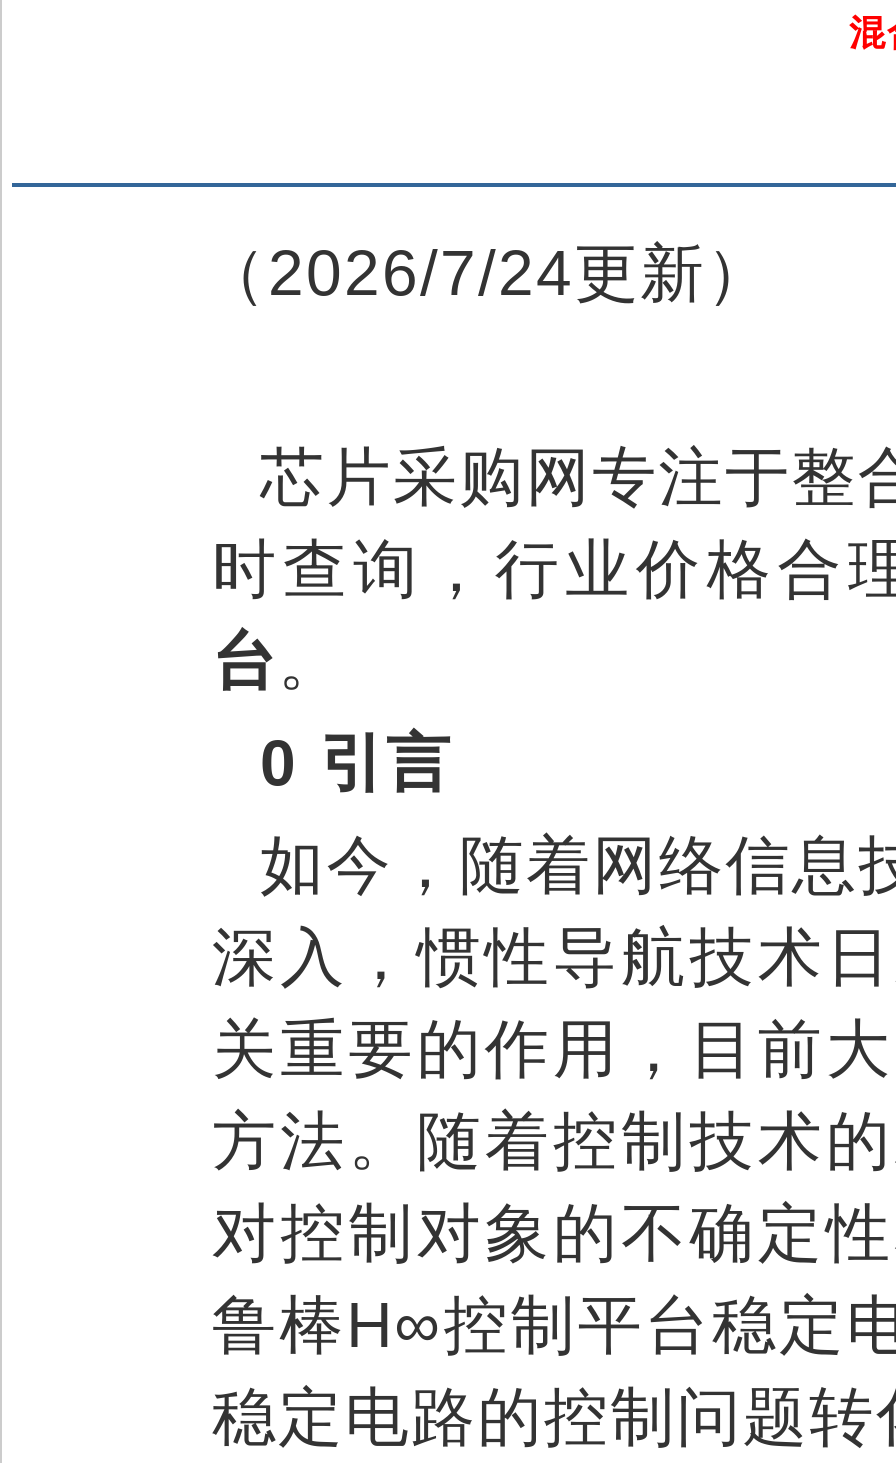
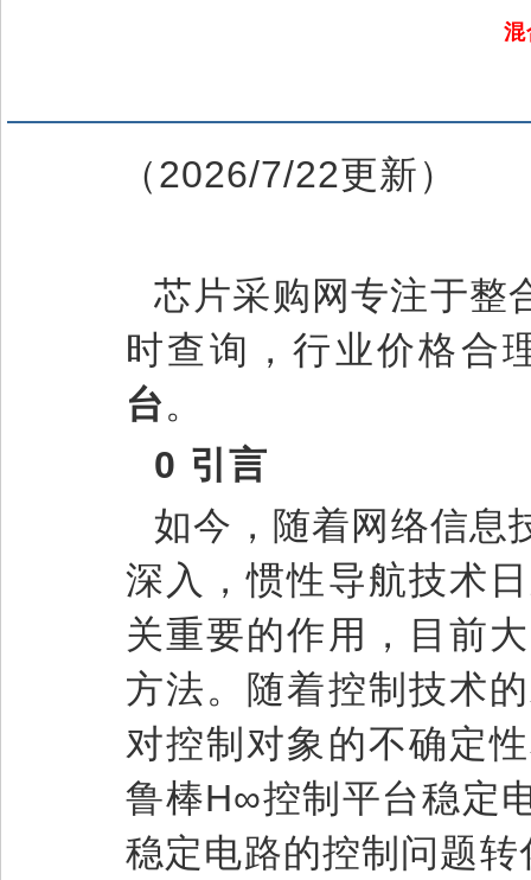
- （2026/7/24更新）
+ （2026/7/22更新）
